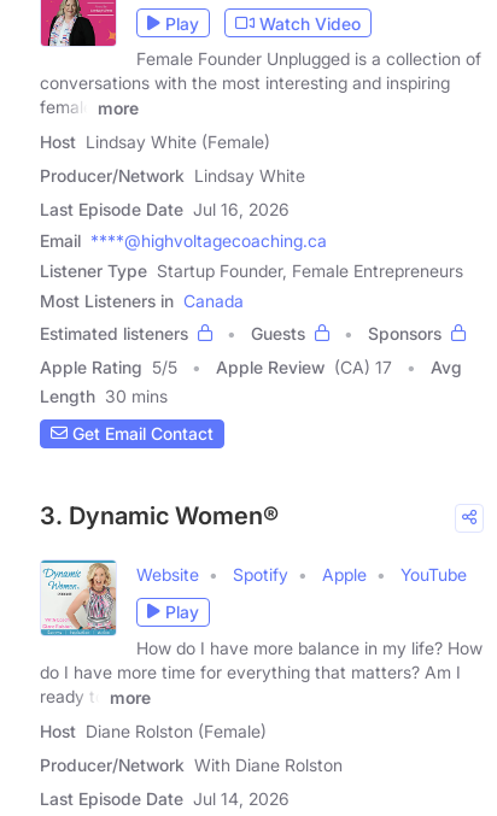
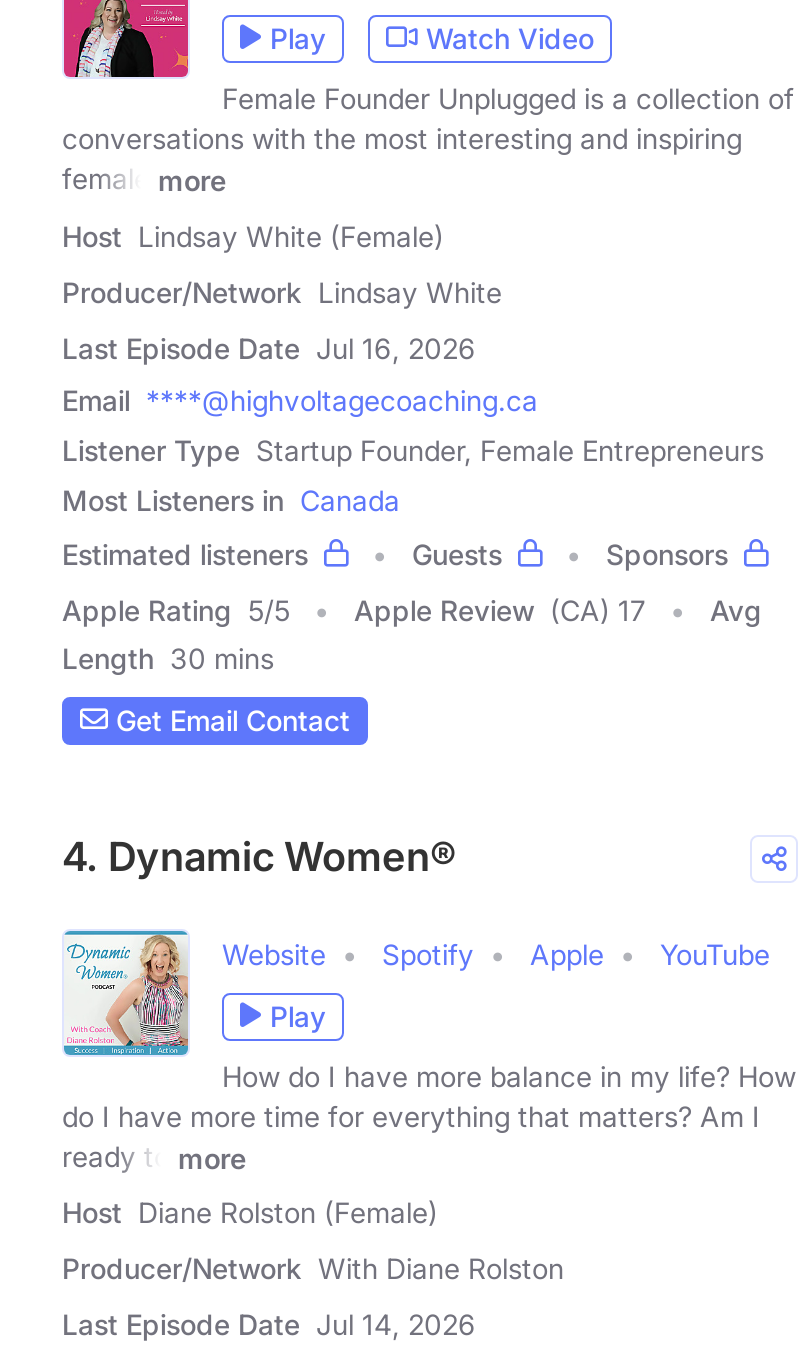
- 3. Dynamic Women®
+ 4. Dynamic Women®
